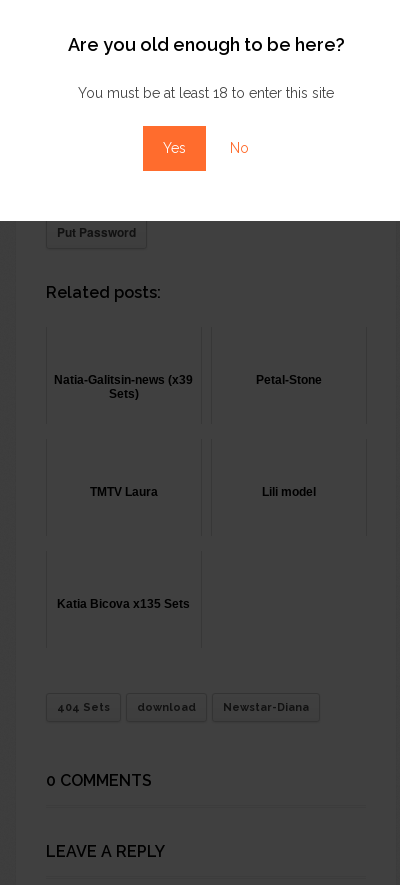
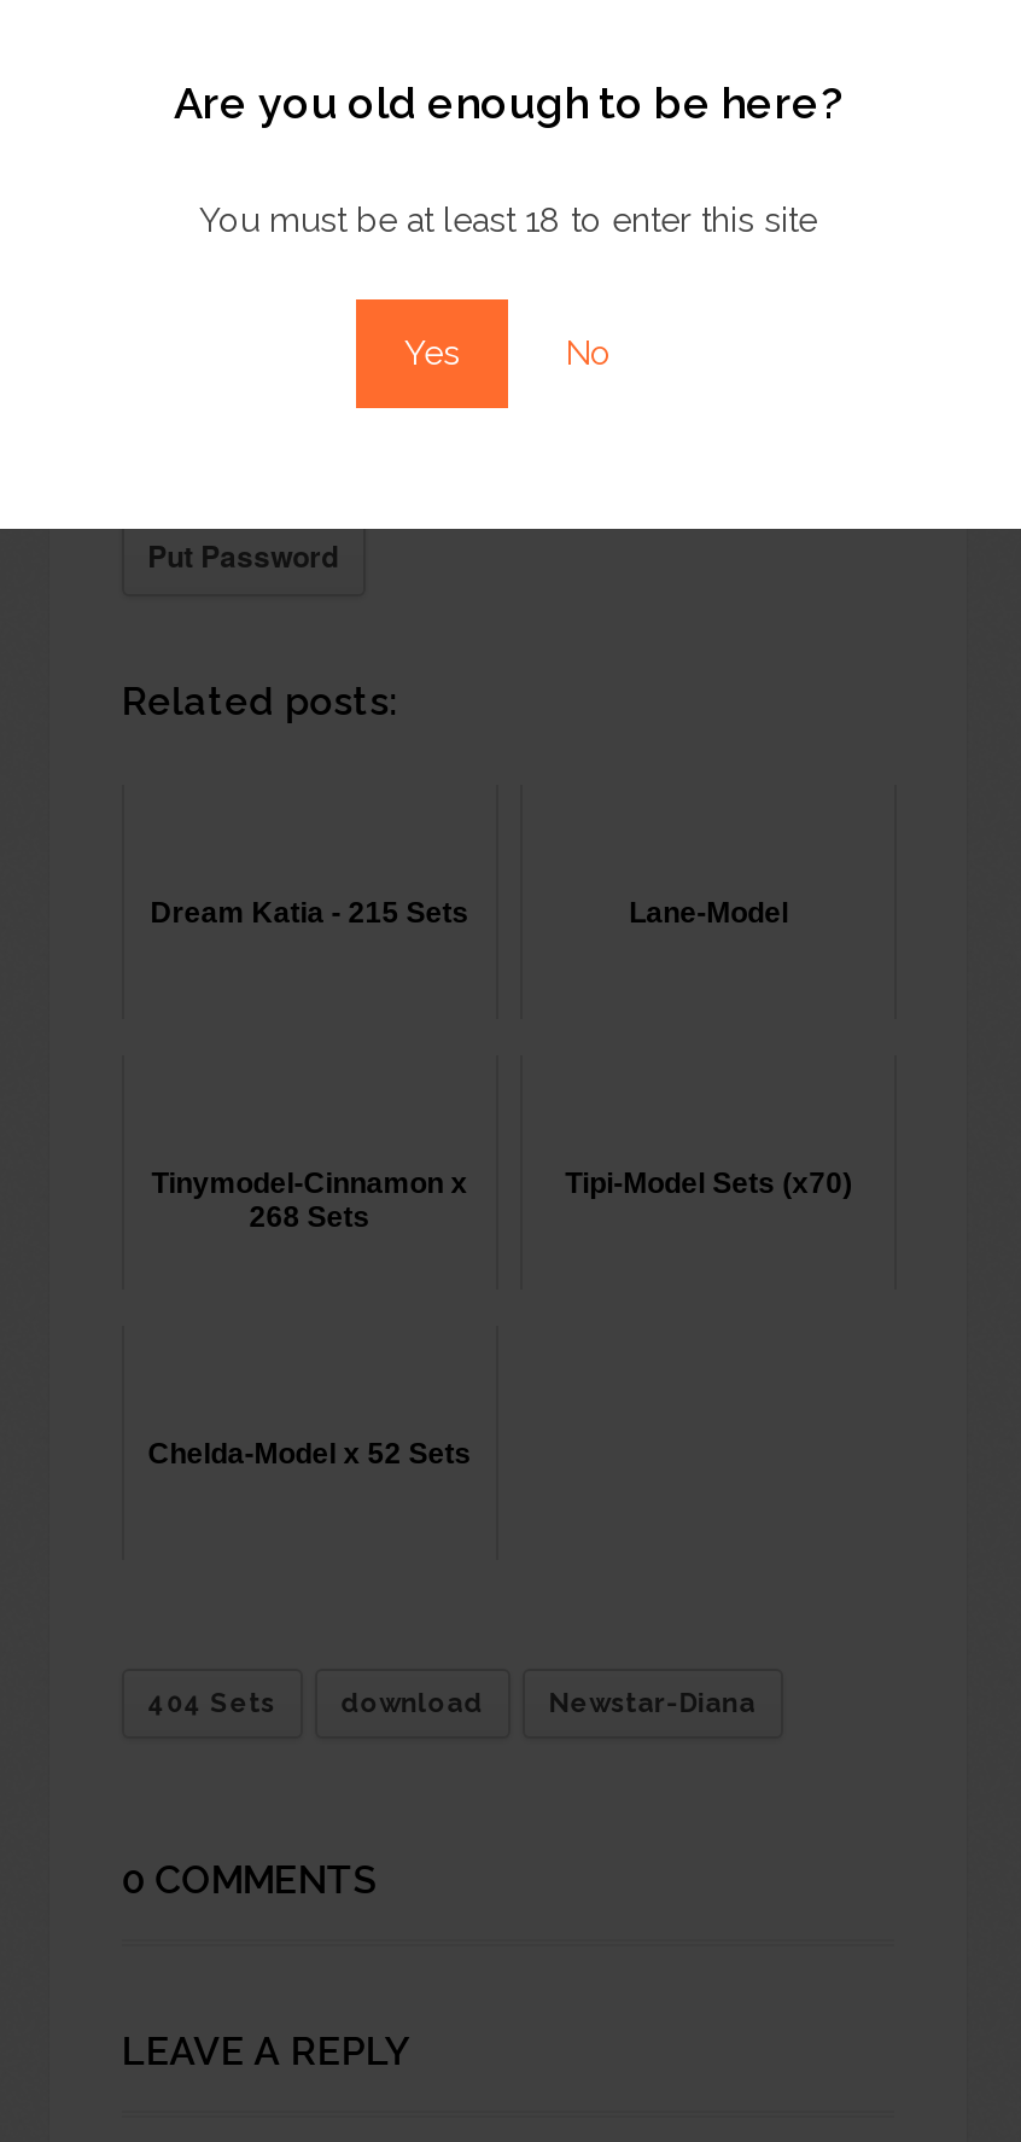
- Natia-Galitsin-news (x39
- Sets)
+ Dream Katia - 215 Sets
+ Lane-Model

- Petal-Stone
+ Tinymodel-Cinnamon x
+ 268 Sets

- TMTV Laura
- Lili model
+ Tipi-Model Sets (x70)

- Katia Bicova x135 Sets
+ Chelda-Model x 52 Sets
